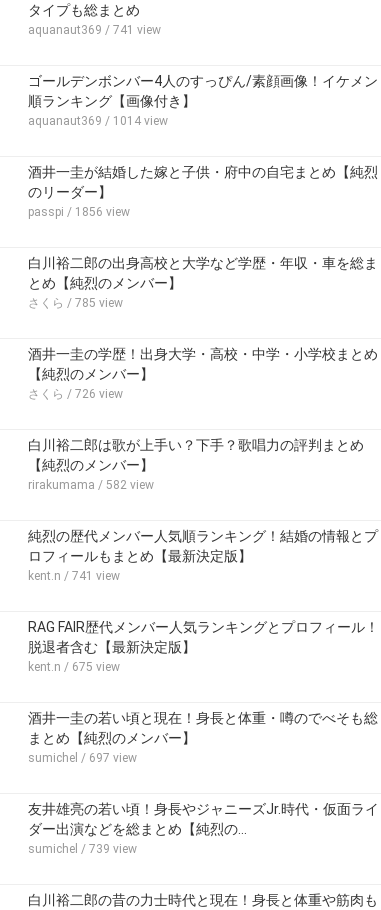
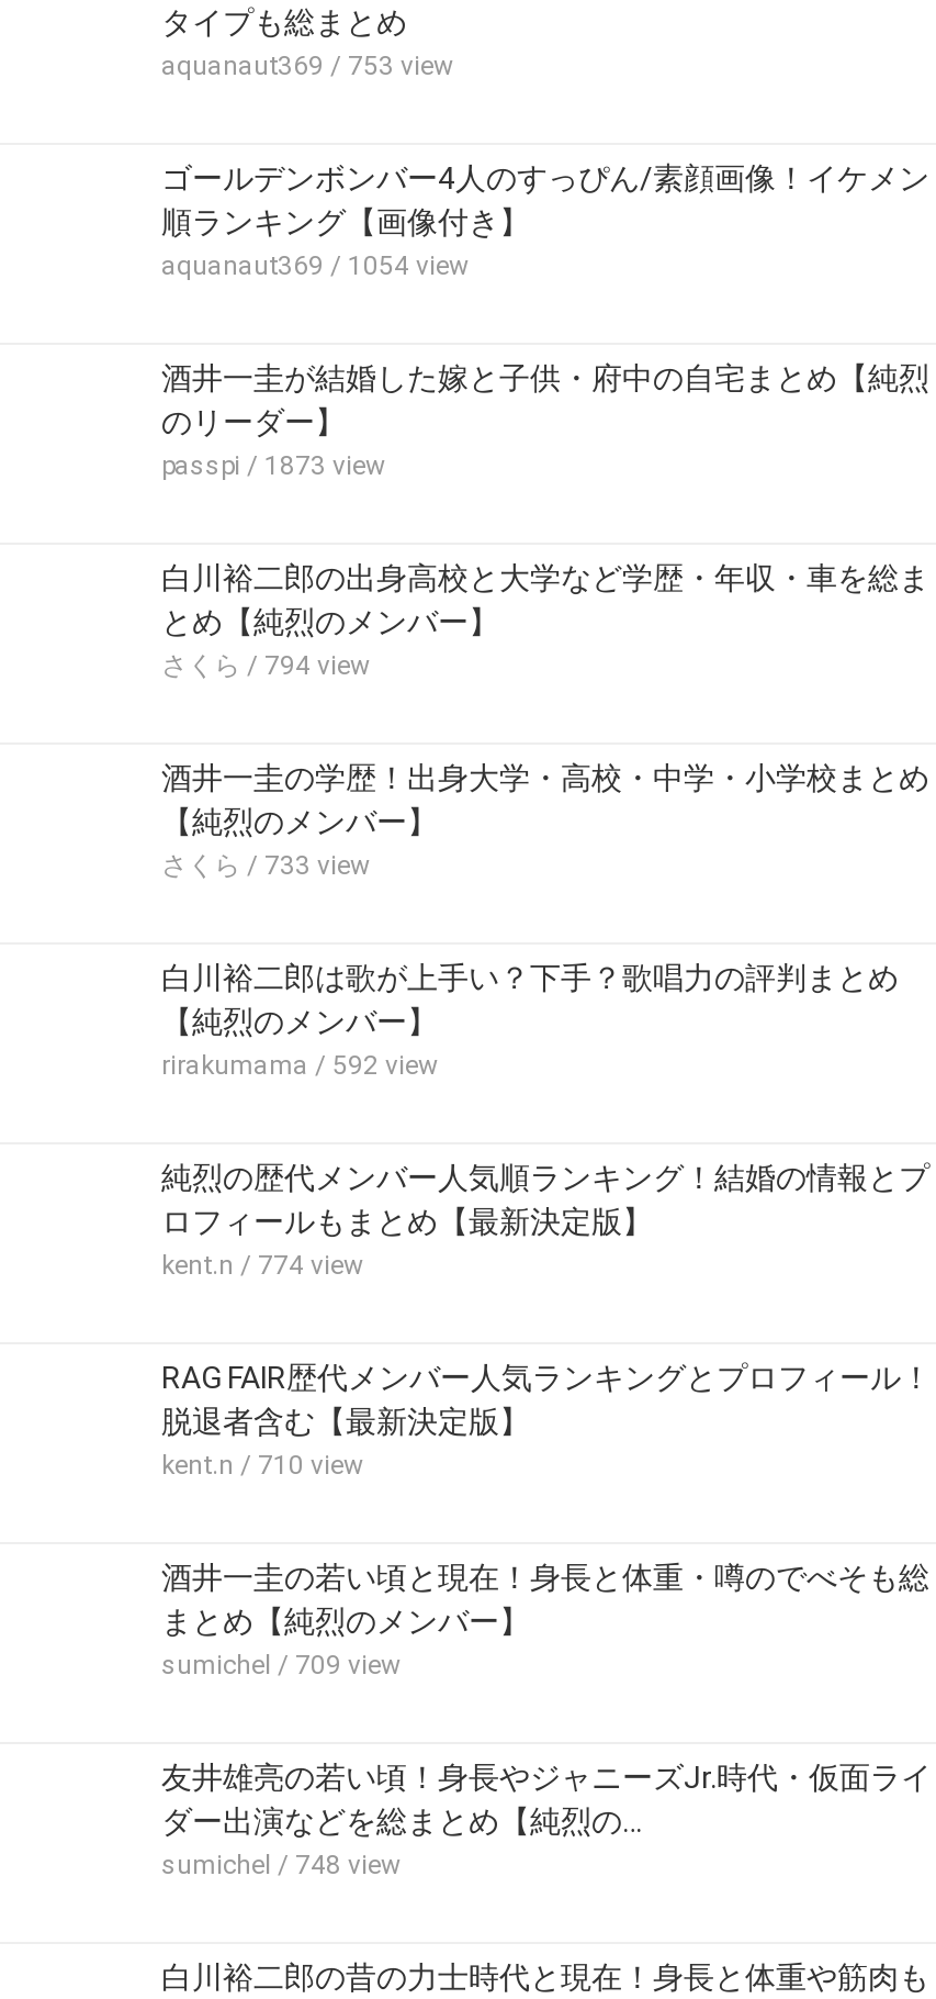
- aquanaut369 / 741 view
+ aquanaut369 / 753 view

- aquanaut369 / 1014 view
+ aquanaut369 / 1054 view

- passpi / 1856 view
+ passpi / 1873 view

- さくら/ 785 view
+ さくら/ 794 view

- さくら/ 726 view
+ さくら/ 733 view

- rirakumama / 582 view
+ rirakumama / 592 view

- kent.n / 741 view
+ kent.n / 774 view

- kent.n / 675 view
+ kent.n / 710 view

- sumichel / 697 view
+ sumichel / 709 view

- sumichel / 739 view
+ sumichel / 748 view
